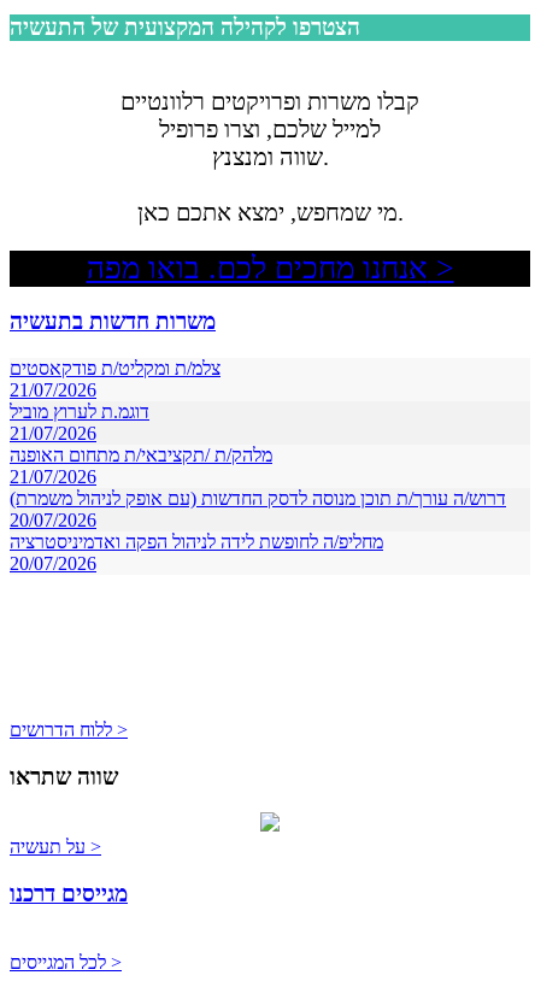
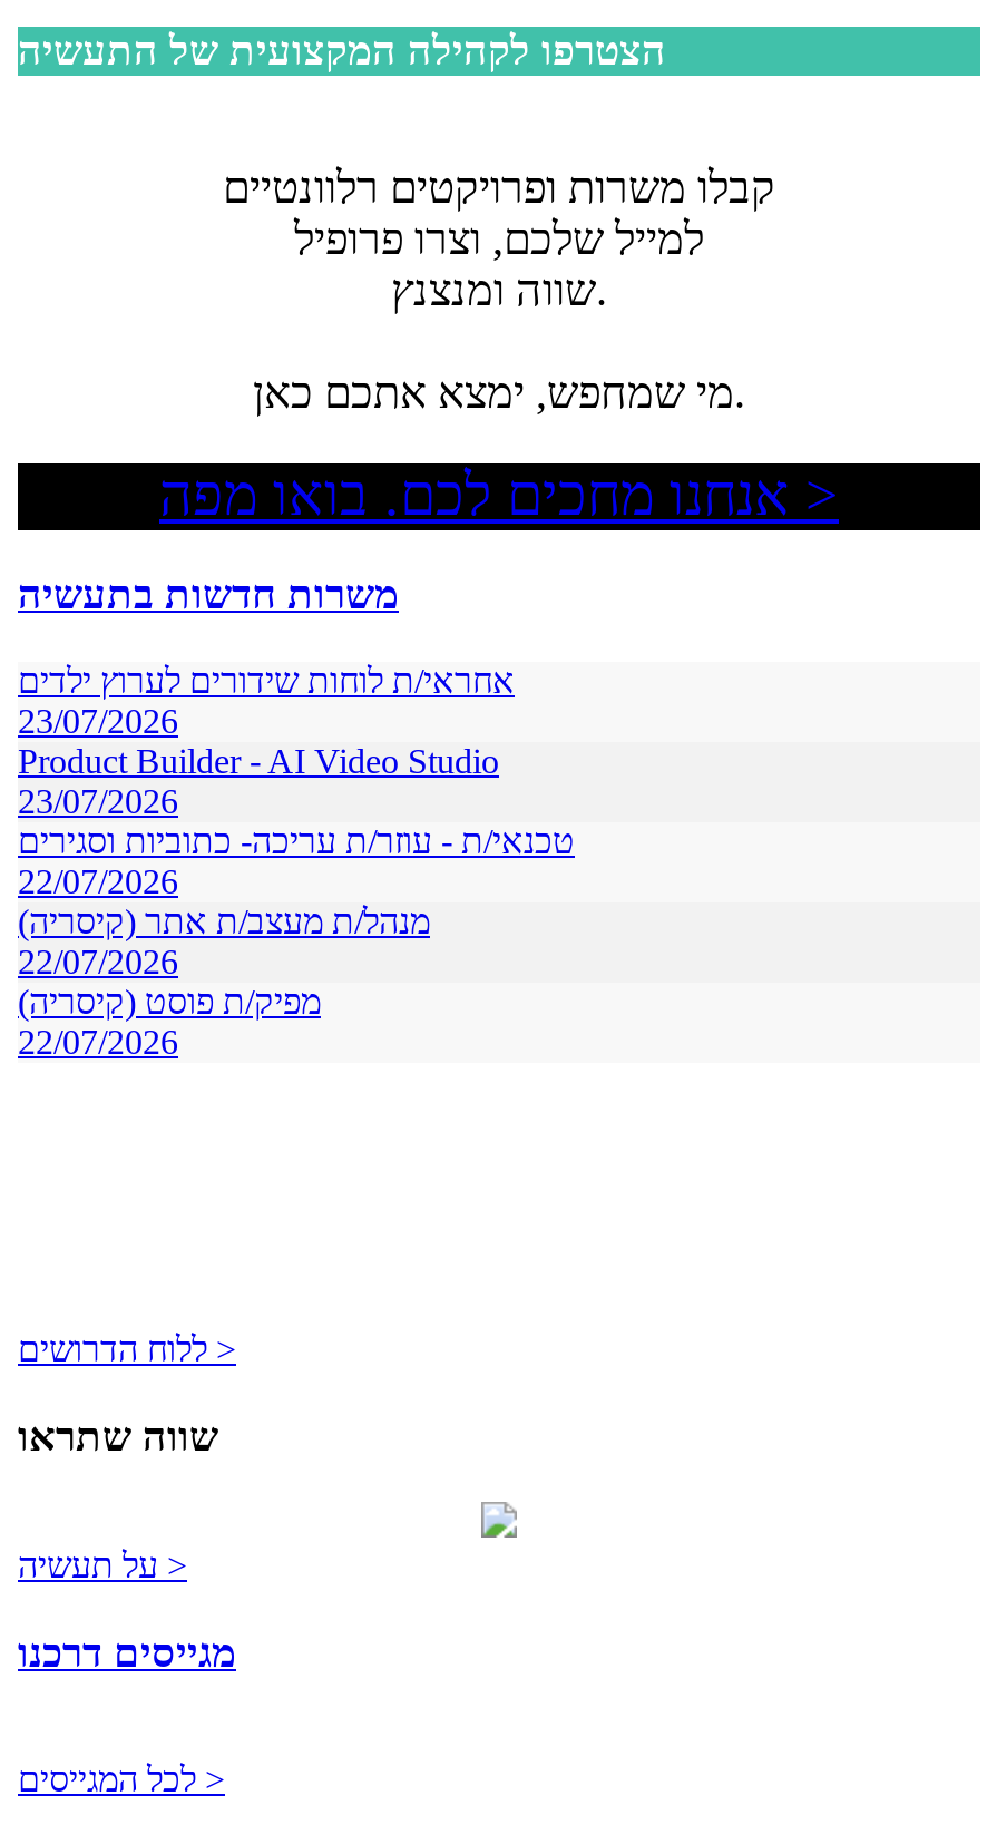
- צלמ/ת ומקליט/ת פודקאסטים
- 21/07/2026
- דוגמ.ת לערוץ מוביל
- 21/07/2026
- מלהק/ת /תקציבאי/ת מתחום האופנה
- 21/07/2026
- דרוש/ה עורך/ת תוכן מנוסה לדסק החדשות (עם אופק לניהול משמרת)
- 20/07/2026
- מחליפ/ה לחופשת לידה לניהול הפקה ואדמיניסטרציה
- 20/07/2026
+ אחראי/ת לוחות שידורים לערוץ ילדים
+ 23/07/2026
+ Product Builder - AI Video Studio
+ 23/07/2026
+ טכנאי/ת - עוזר/ת עריכה- כתוביות וסגירים
+ 22/07/2026
+ מנהל/ת מעצב/ת אתר (קיסריה)
+ 22/07/2026
+ מפיק/ת פוסט (קיסריה)
+ 22/07/2026
